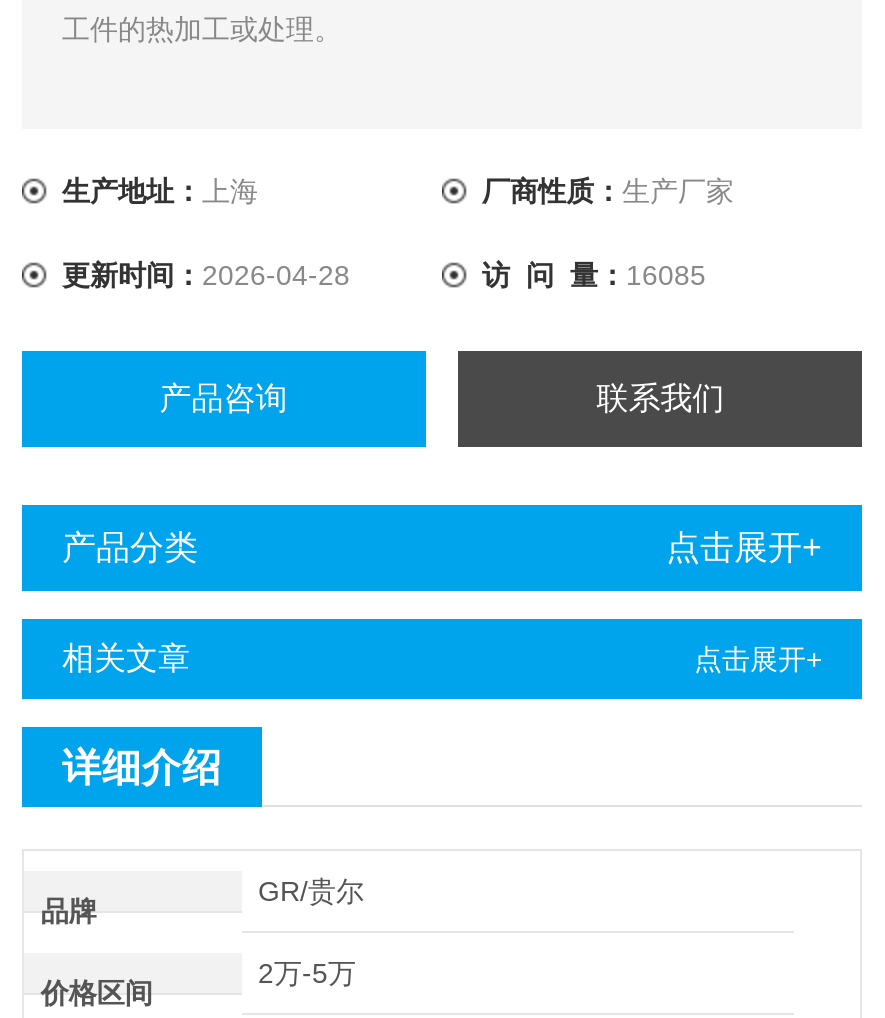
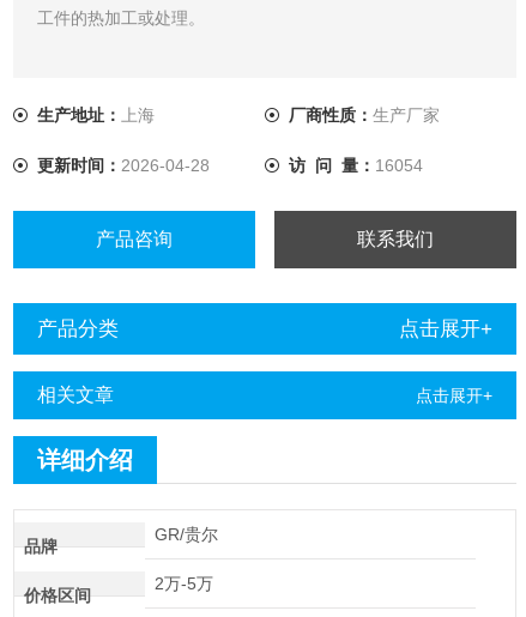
- 访 问 量：16085
+ 访 问 量：16054
